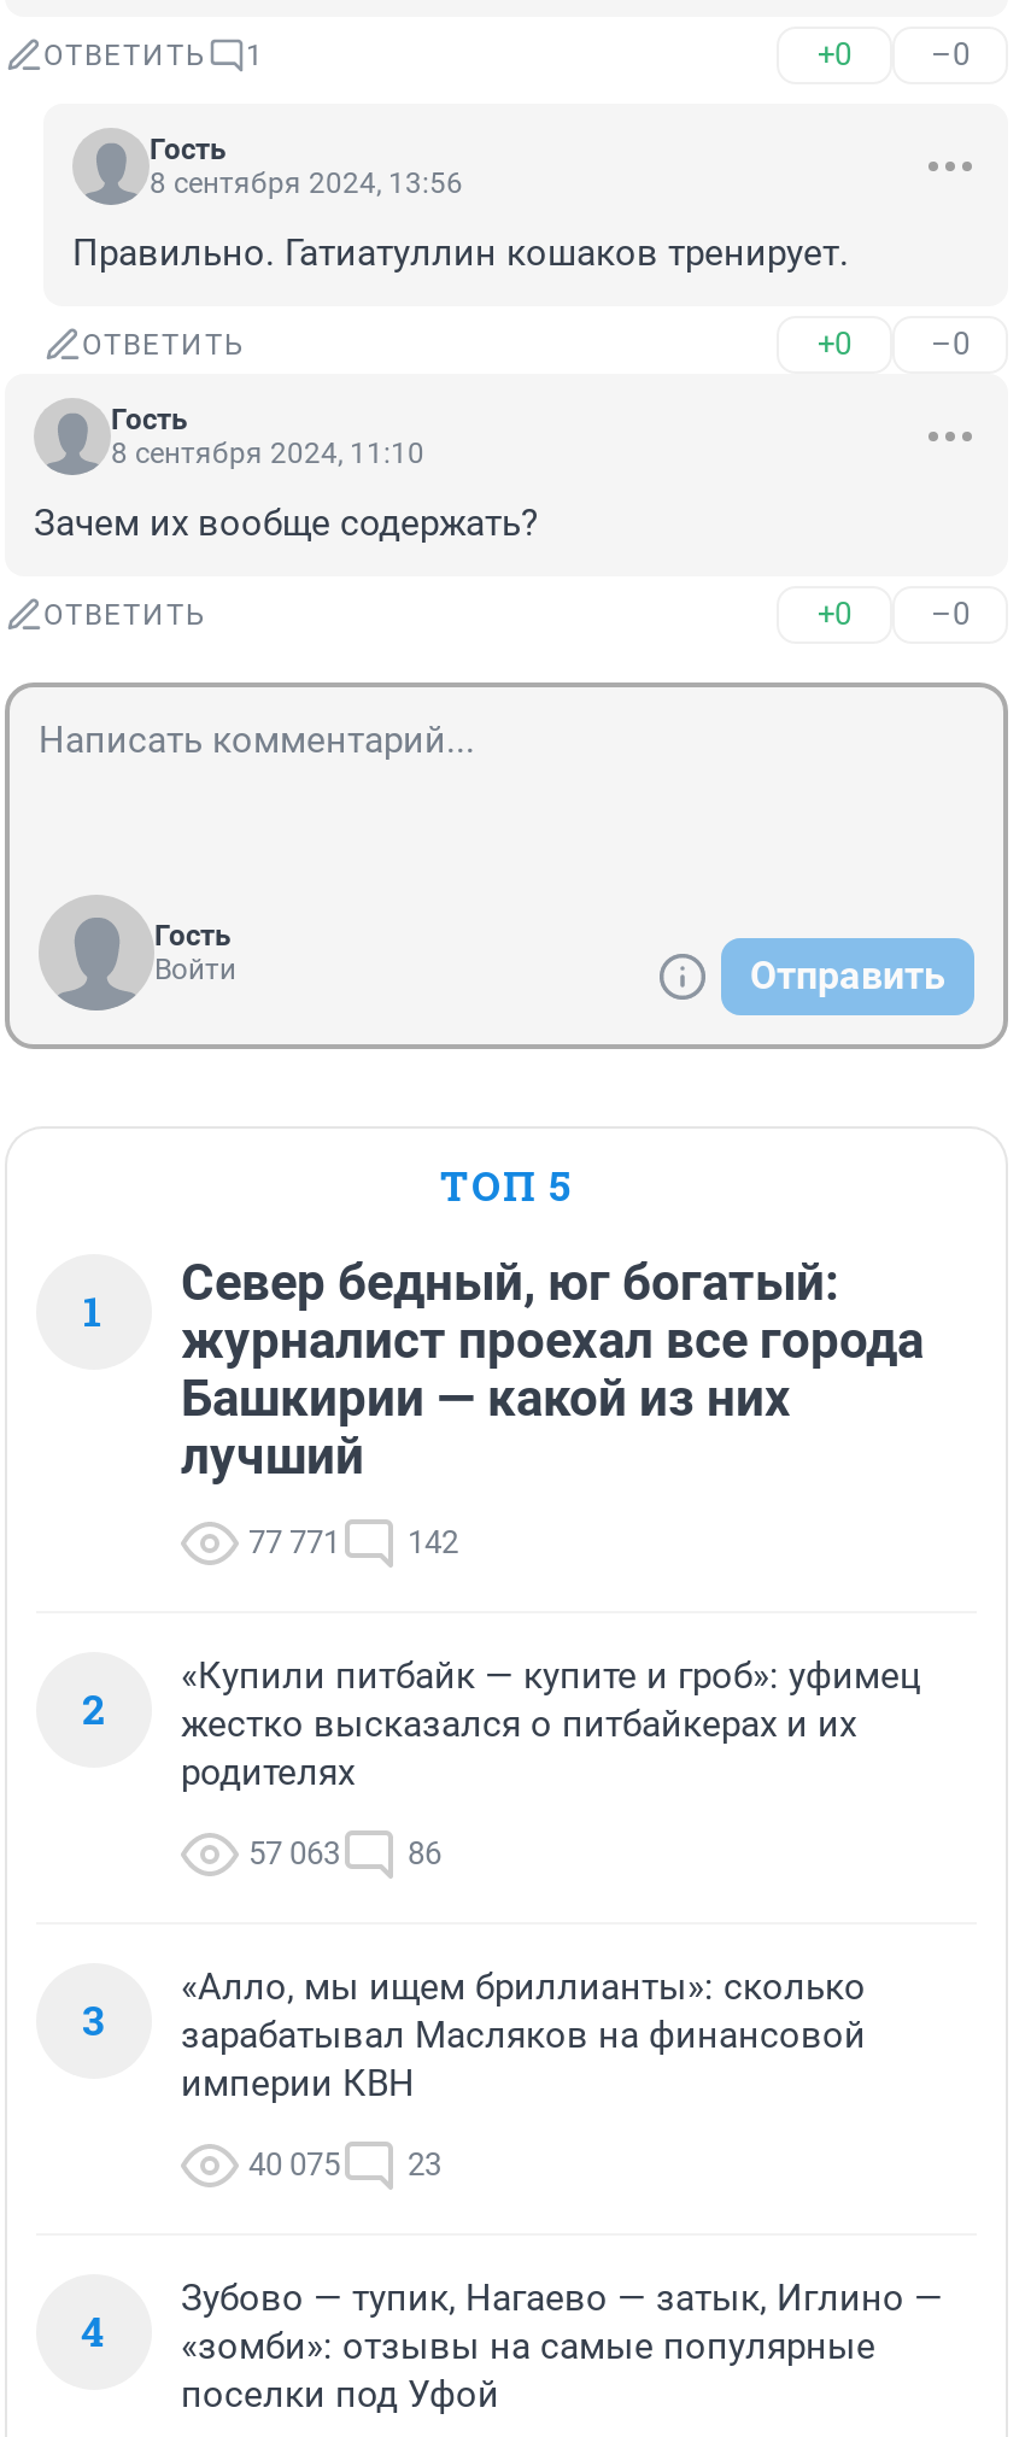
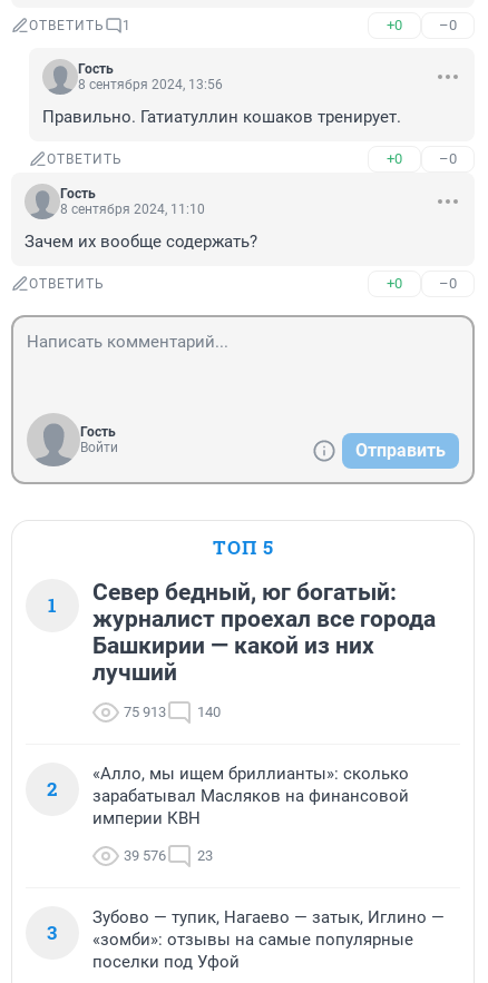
- 77 771
+ 75 913

- 142
+ 140

- «Купили питбайк — купите и гроб»: уфимец
- жестко высказался о питбайкерах и их
- родителях
- 57 063
- 86
- 3

- 40 075 23
+ 39 576 23

- 4 «зомби»: отзывы на самые популярные
+ 3 «зомби»: отзывы на самые популярные
